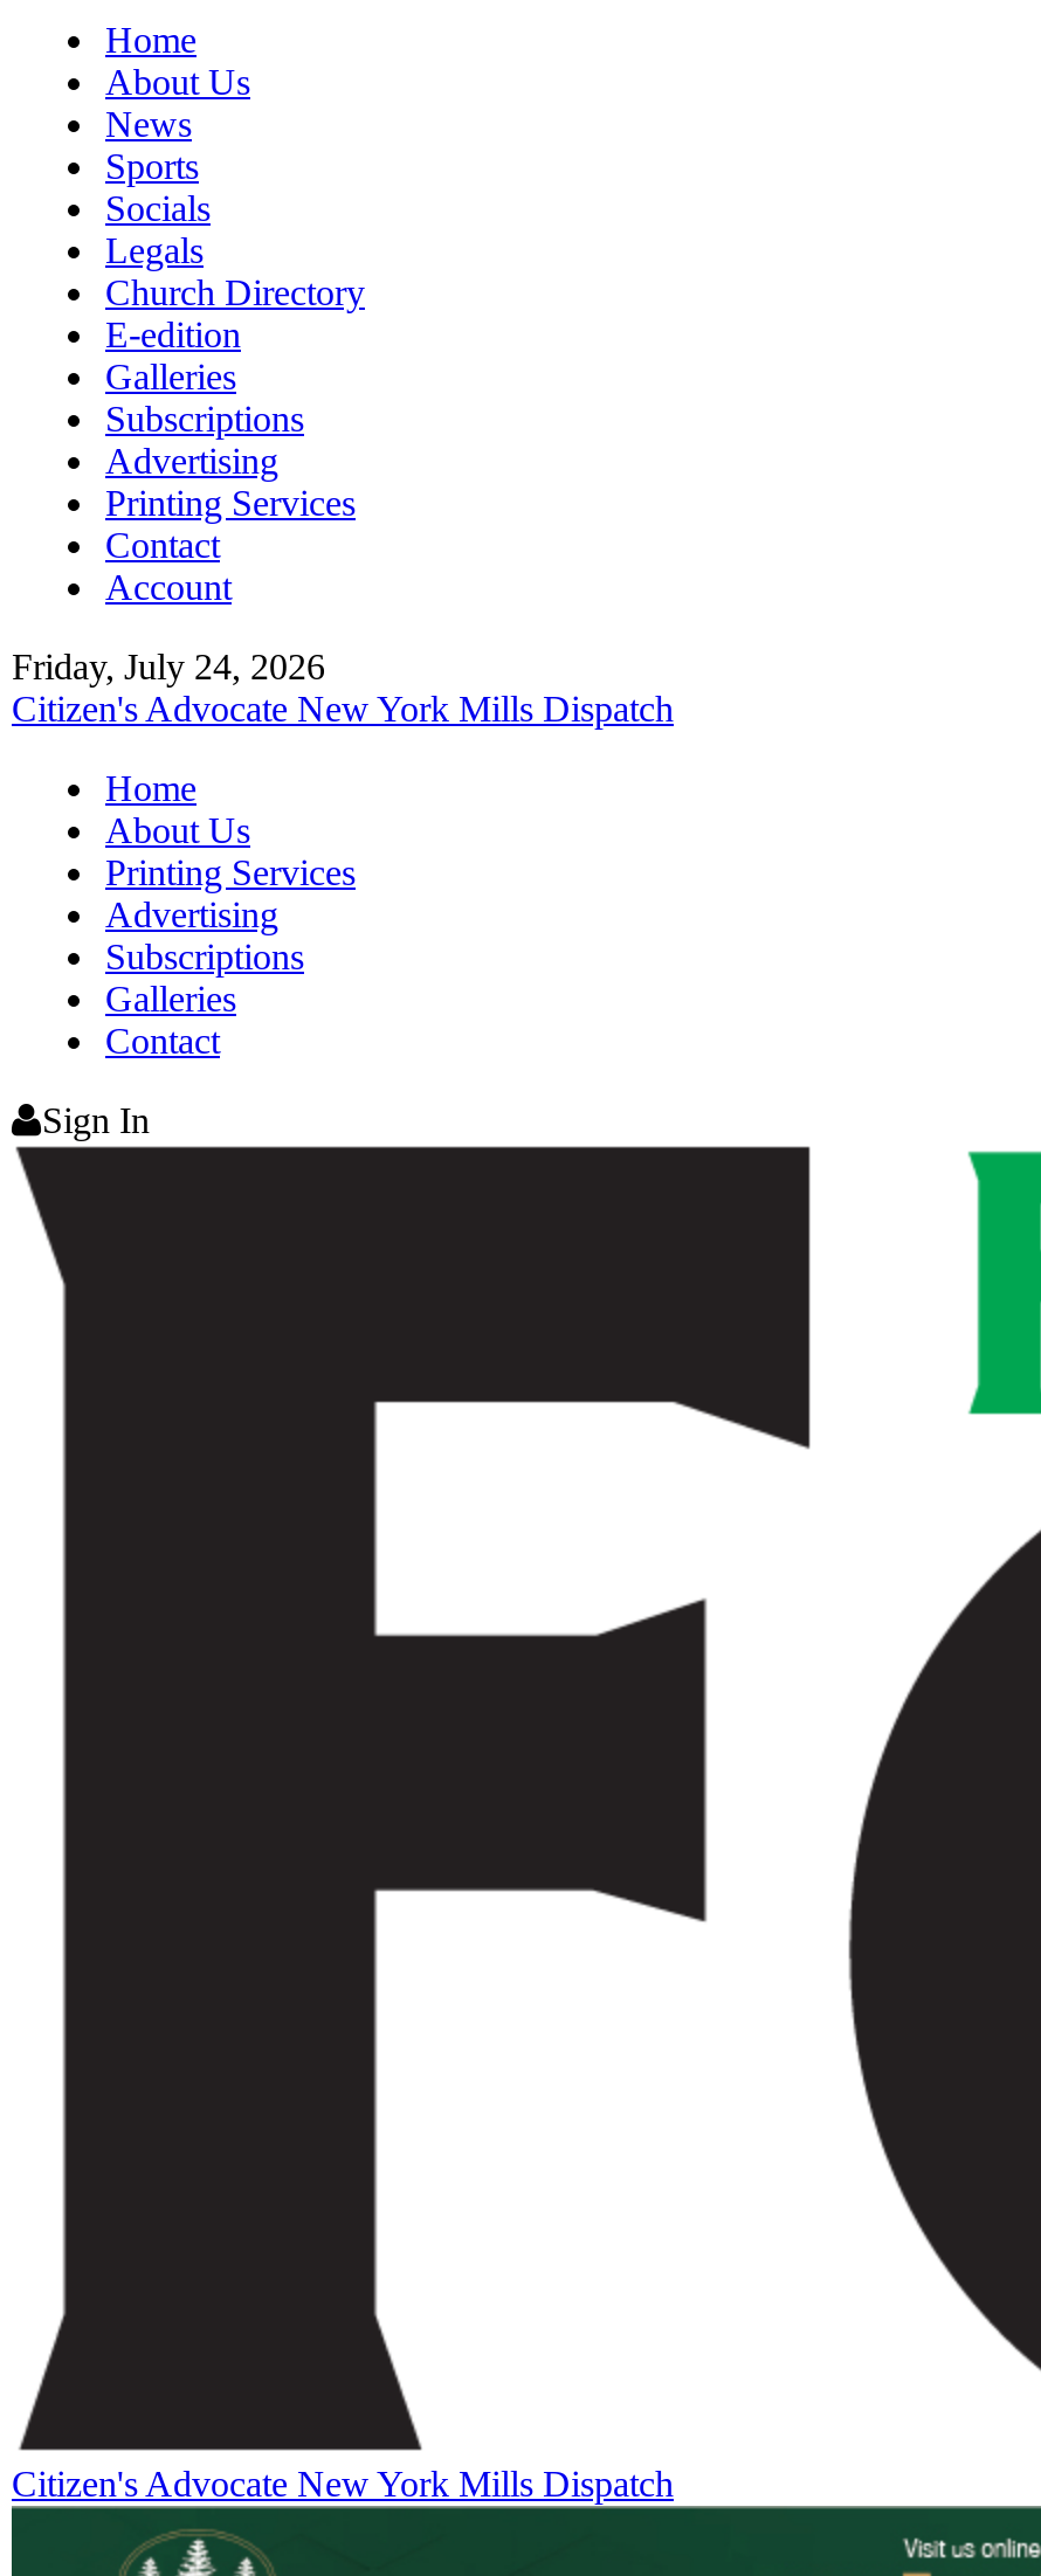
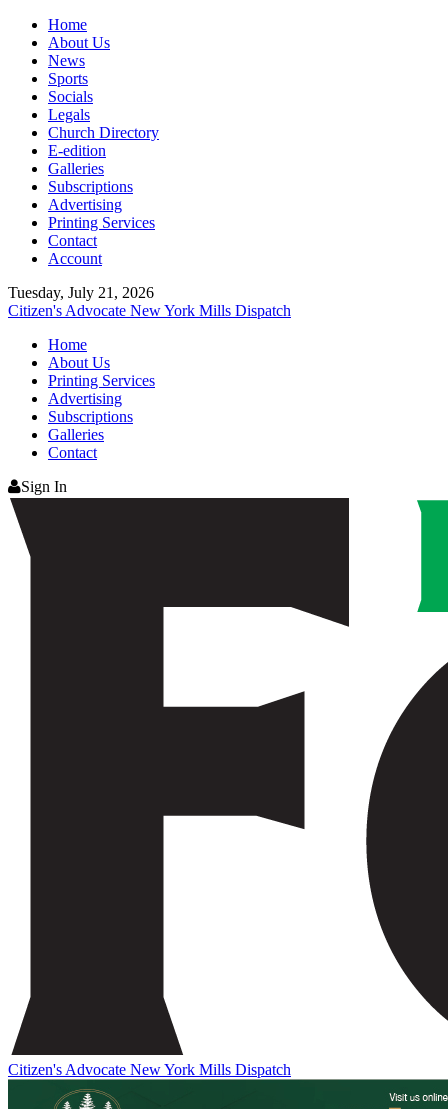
- Friday, July 24, 2026
+ Tuesday, July 21, 2026
